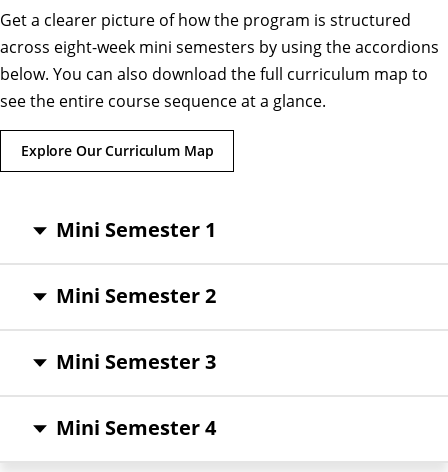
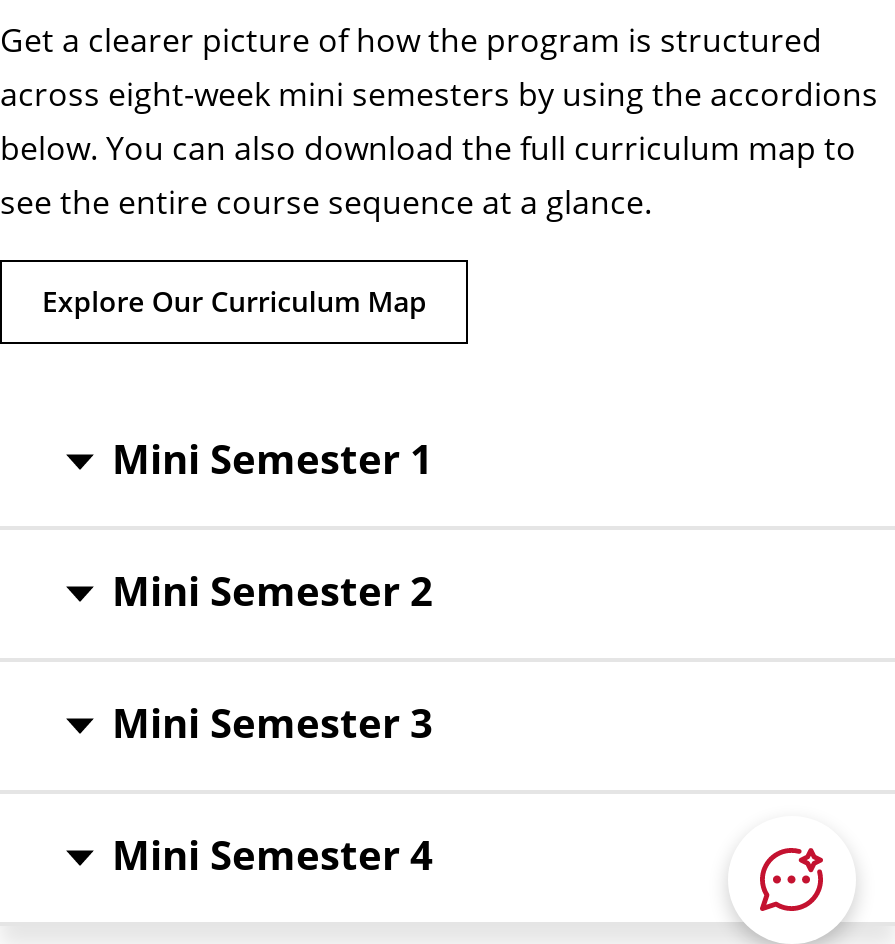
+ [image]
